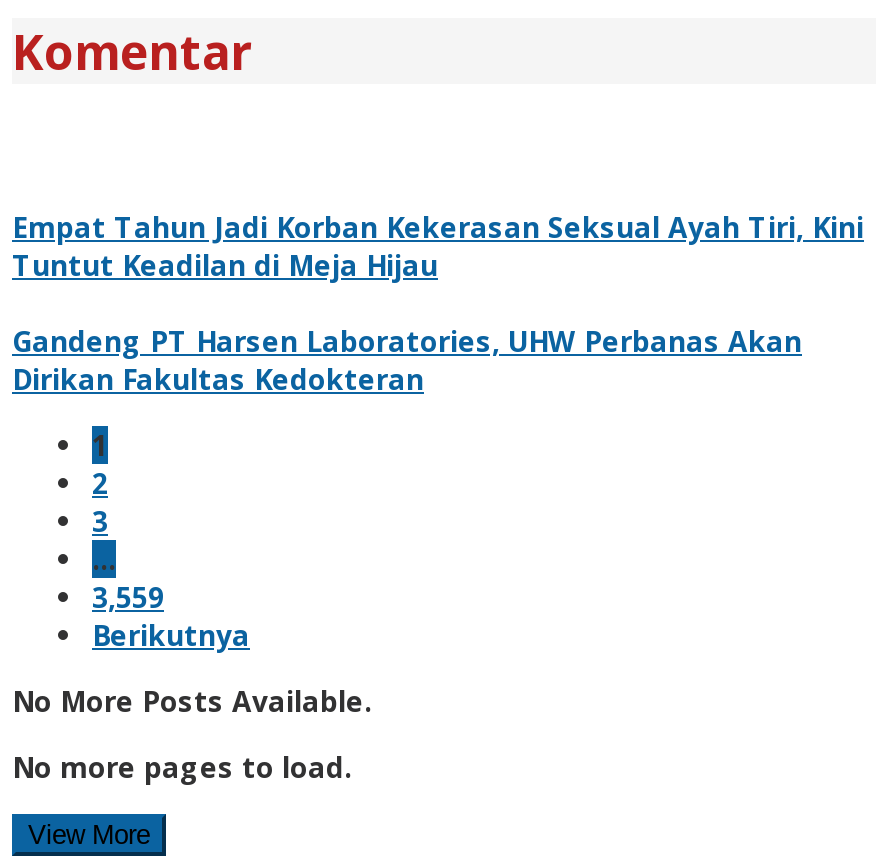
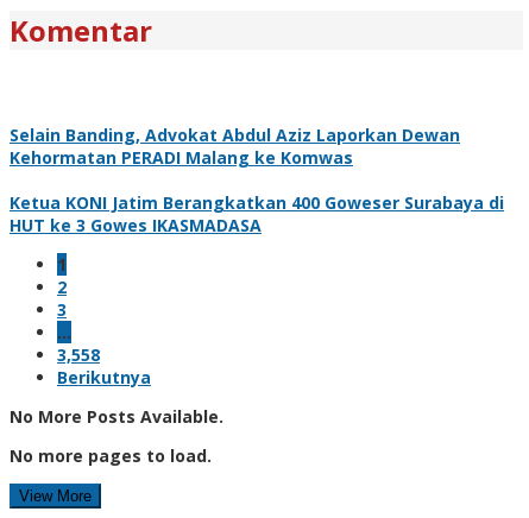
- Empat Tahun Jadi Korban Kekerasan Seksual Ayah Tiri, Kini
- Tuntut Keadilan di Meja Hijau
+ Selain Banding, Advokat Abdul Aziz Laporkan Dewan
+ Kehormatan PERADI Malang ke Komwas

- Gandeng PT Harsen Laboratories, UHW Perbanas Akan
- Dirikan Fakultas Kedokteran
+ Ketua KONI Jatim Berangkatkan 400 Goweser Surabaya di
+ HUT ke 3 Gowes IKASMADASA

- 3,559
+ 3,558
